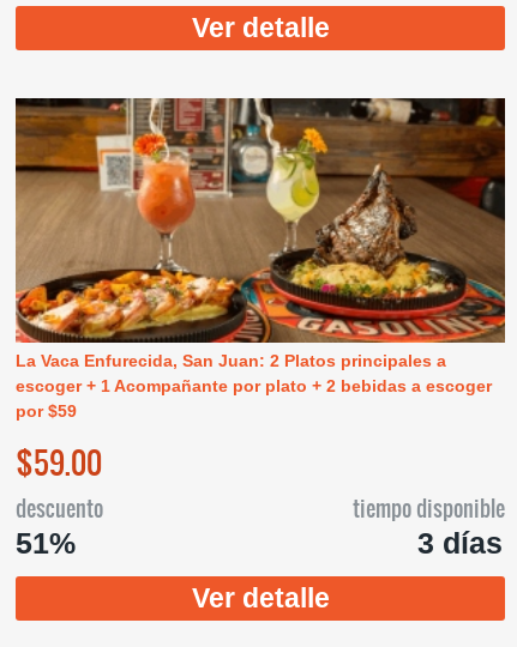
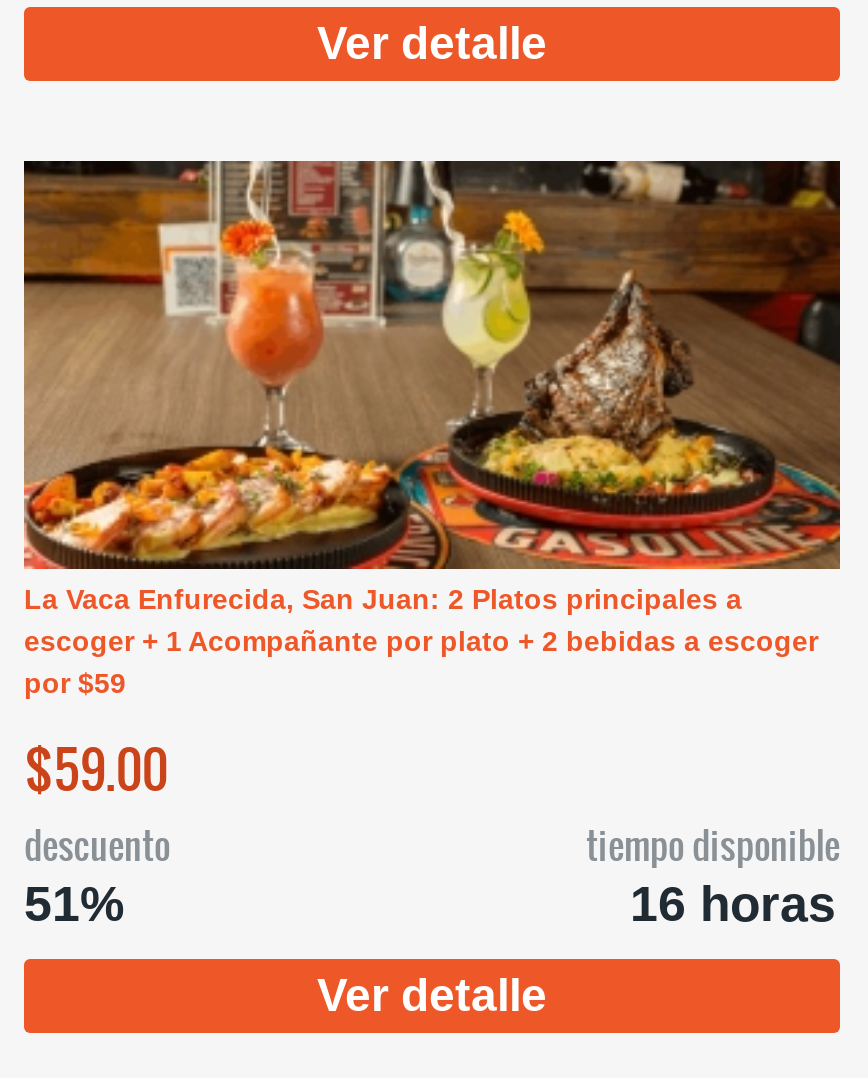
- 3 días
+ 16 horas
